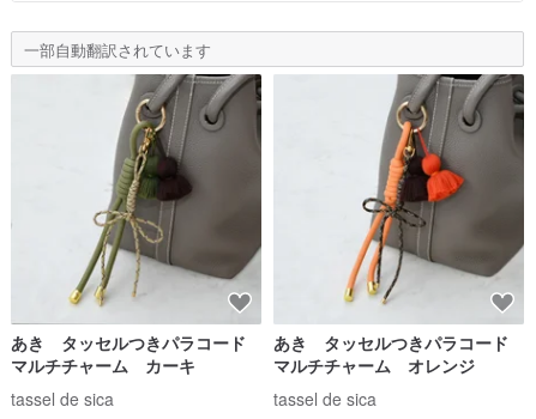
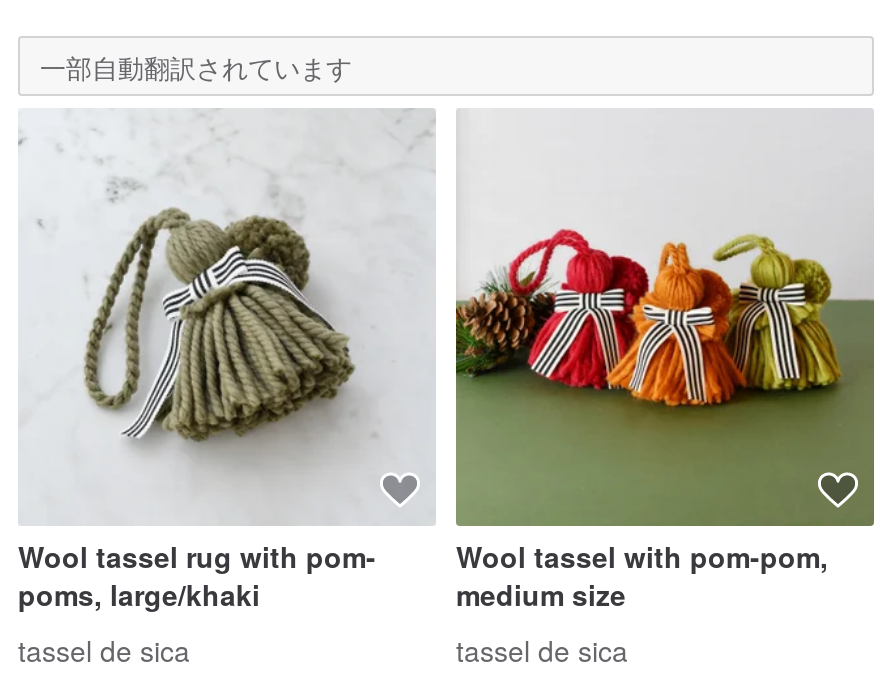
- [image]
- あき タッセルつきパラコード
- マルチチャーム カーキ
+ [image]
+ Wool tassel rug with pom-
+ poms, large/khaki

- [image]
- あき タッセルつきパラコード
- マルチチャーム オレンジ
+ [image]
+ Wool tassel with pom-pom,
+ medium size
